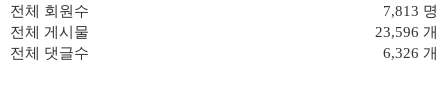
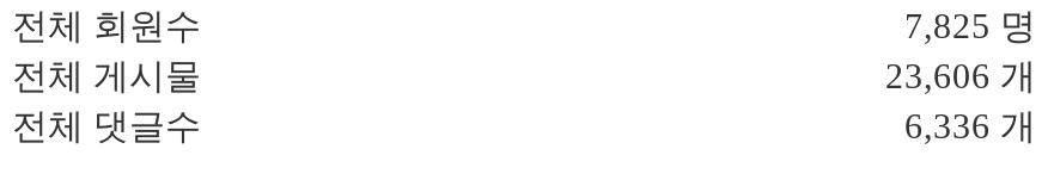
- 7,813 명
+ 7,825 명

- 23,596 개
+ 23,606 개

- 6,326 개
+ 6,336 개
